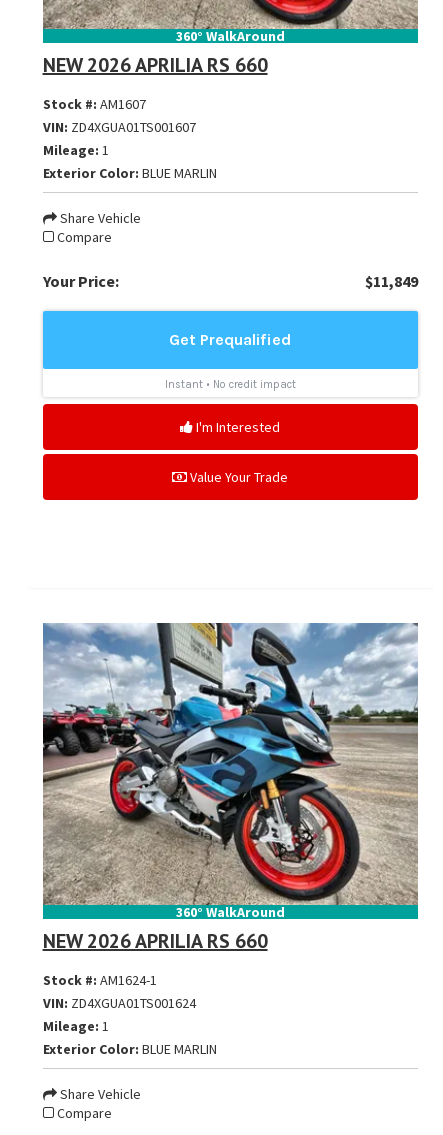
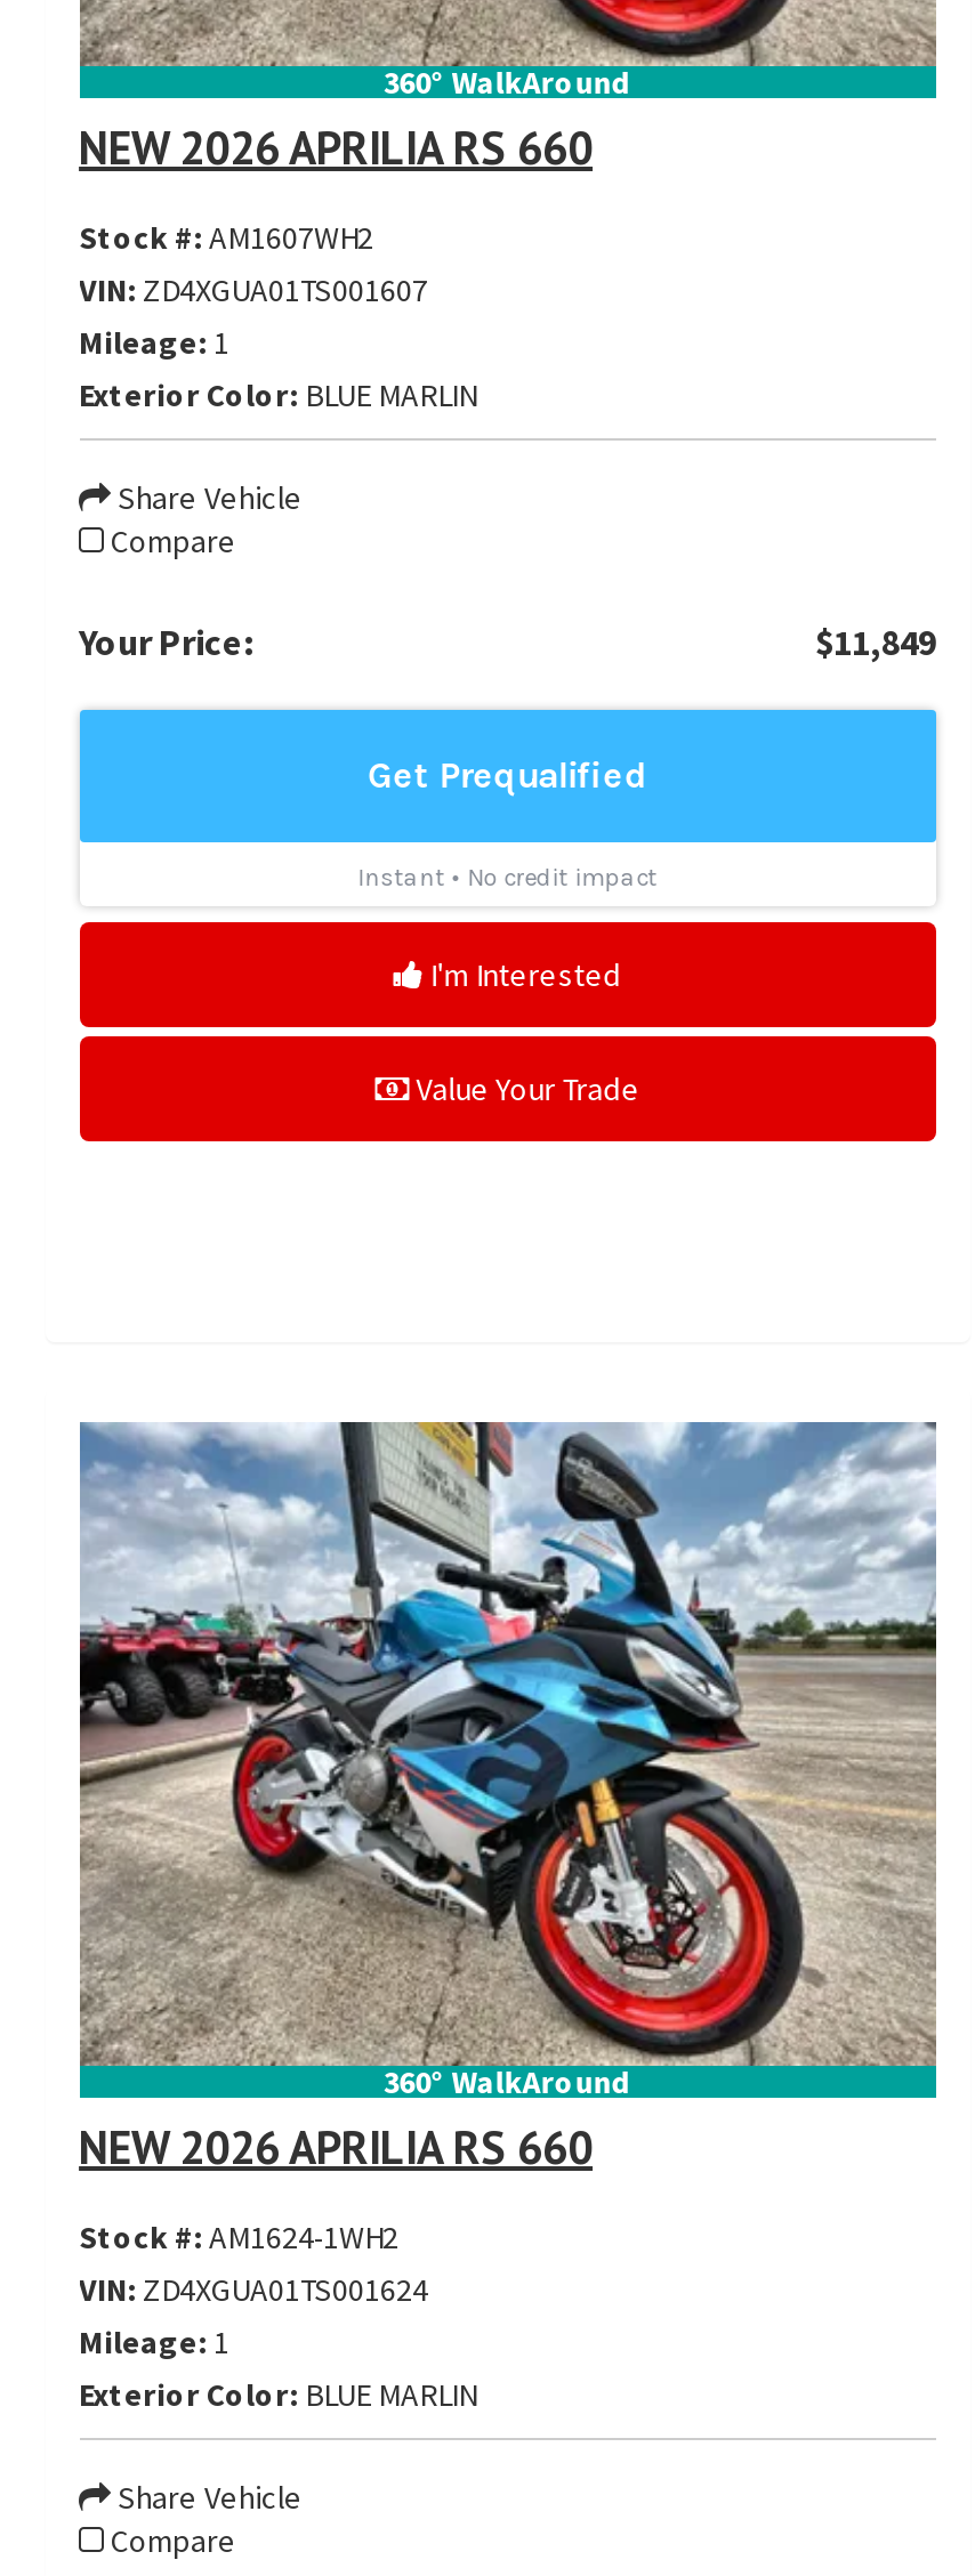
- Stock #: AM1607
+ Stock #: AM1607WH2

- Stock #: AM1624-1
+ Stock #: AM1624-1WH2
